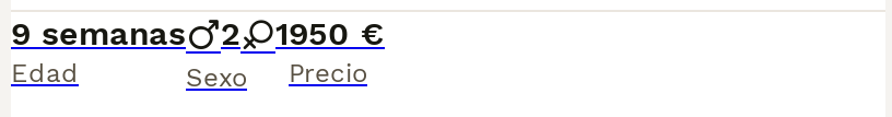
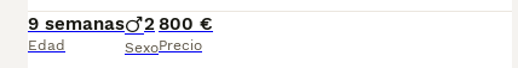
- 1

- 950 €
+ 800 €
